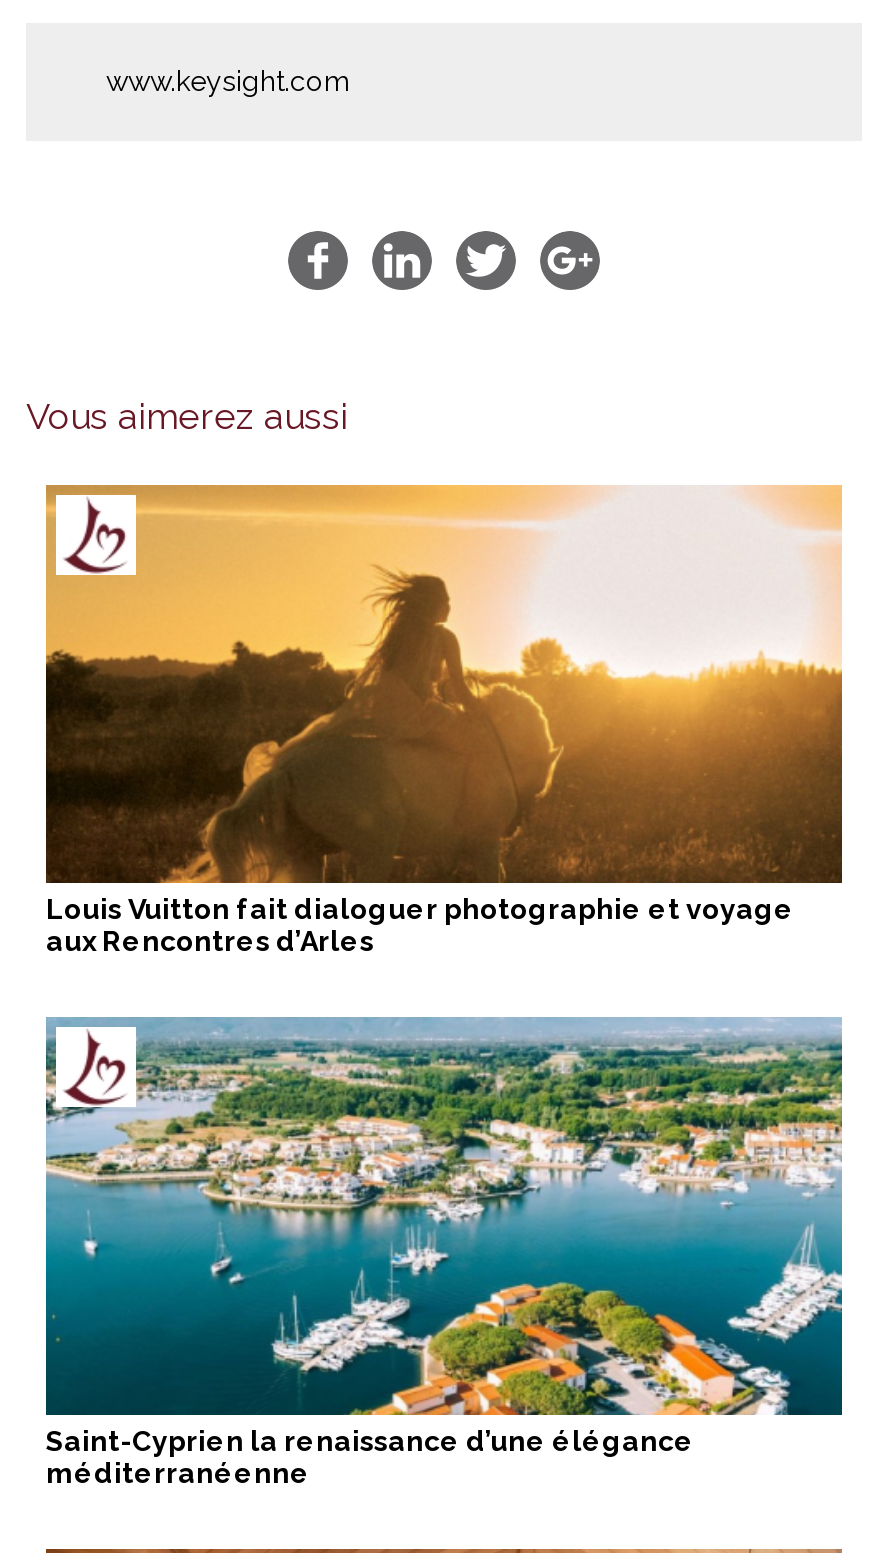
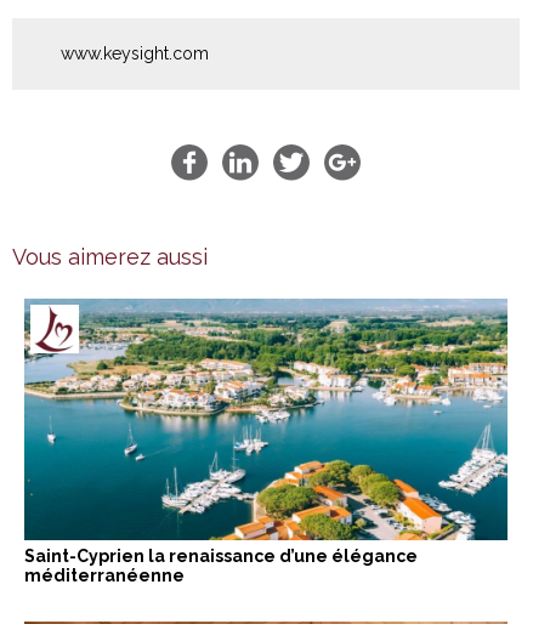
- [image]
- Louis Vuitton fait dialoguer photographie et voyage
- aux Rencontres d’Arles
